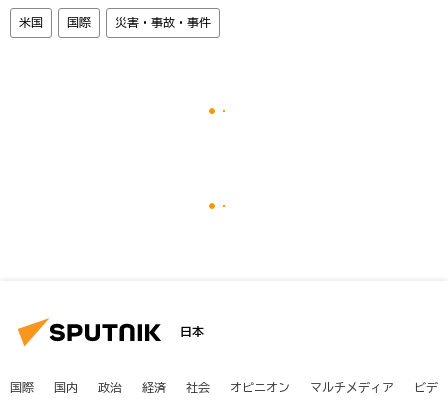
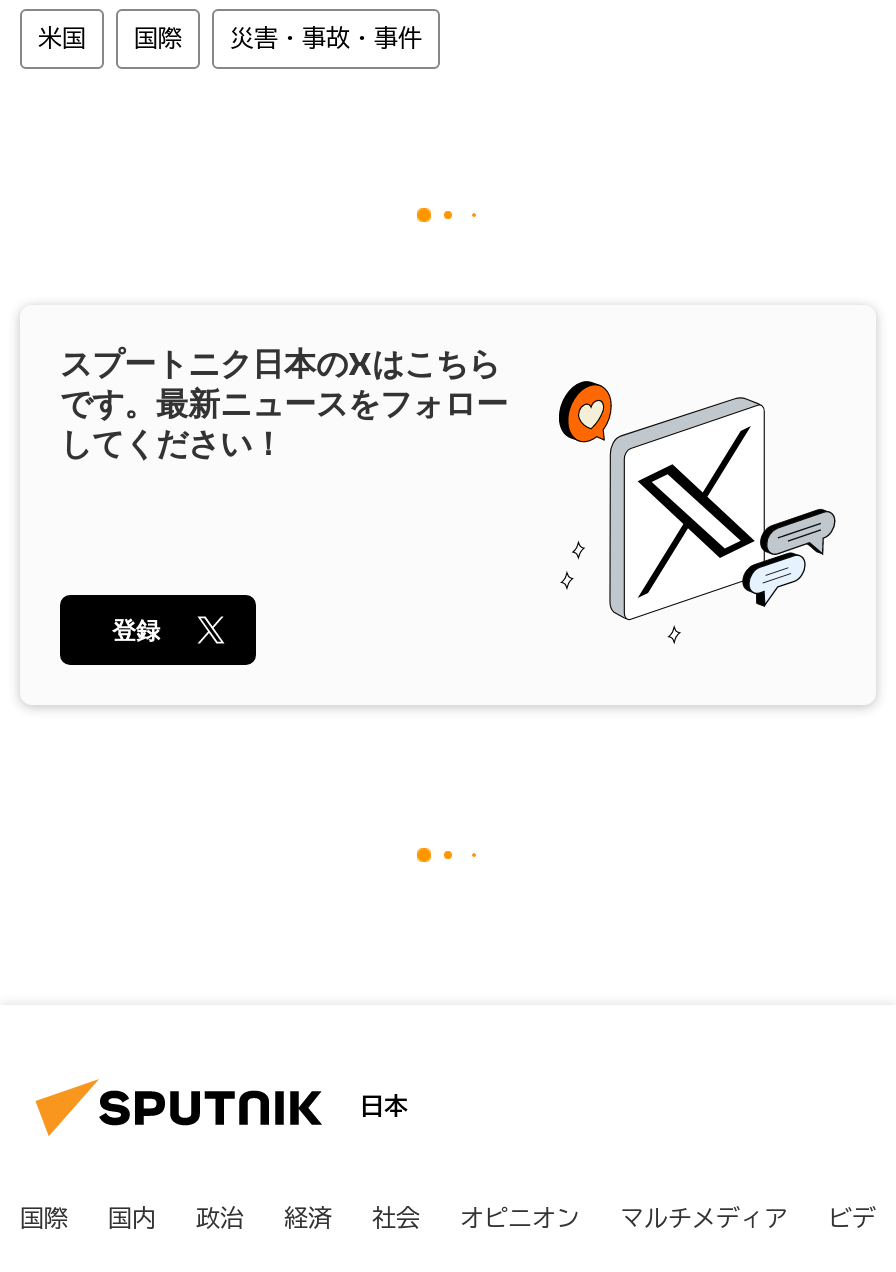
+ [image]
+ スプートニク日本のXはこちら
+ です。最新ニュースをフォロー
+ してください！

+ 登録
